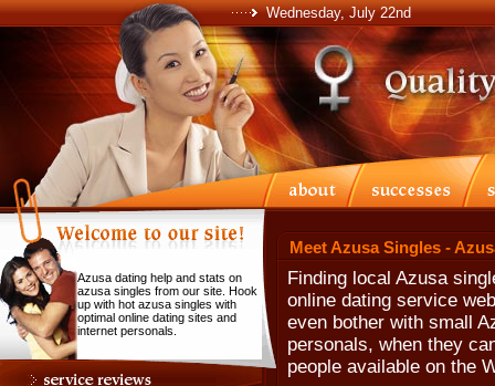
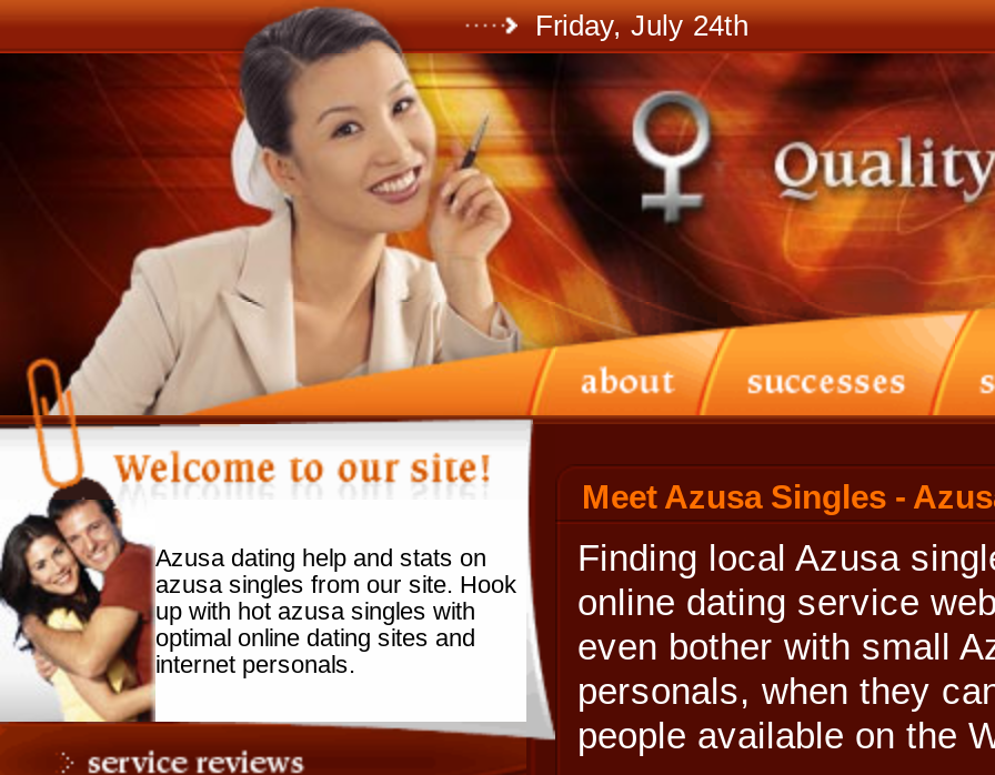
- Wednesday, July 22nd
+ Friday, July 24th
